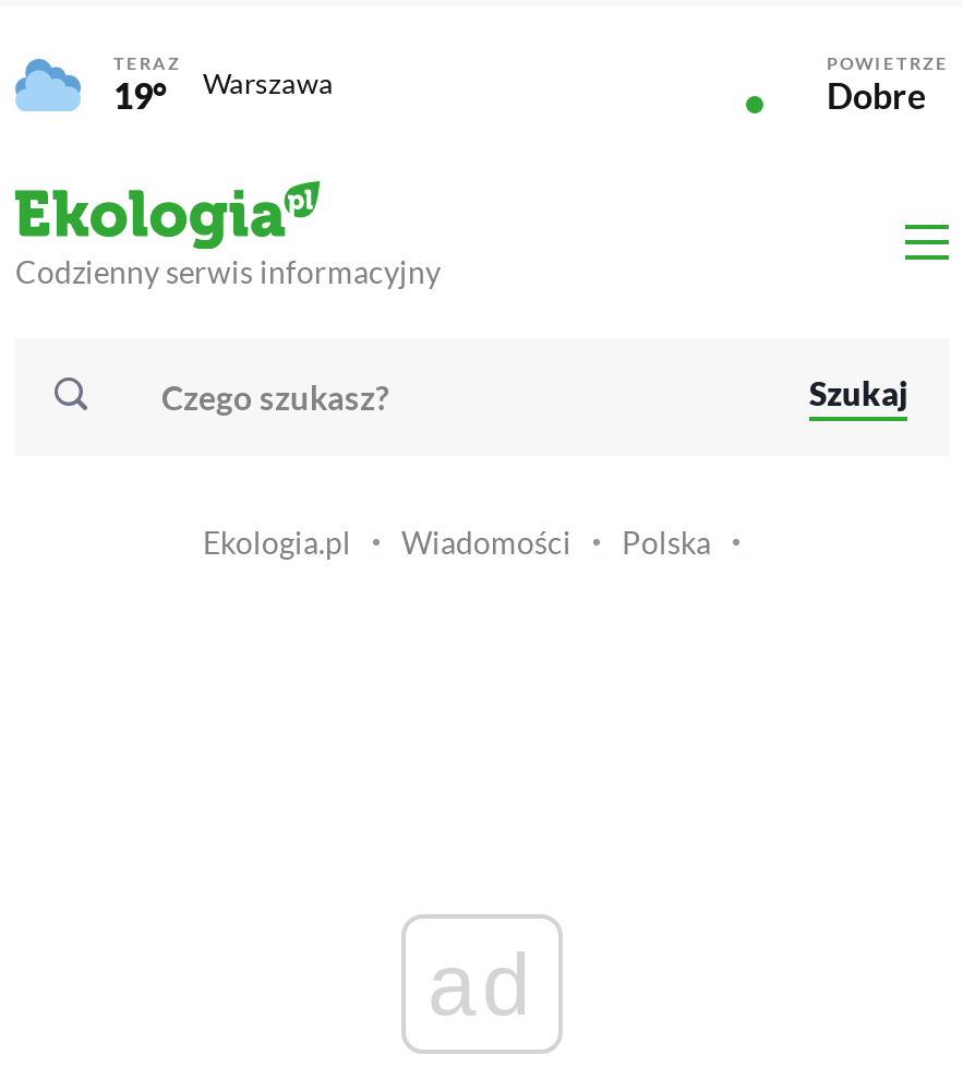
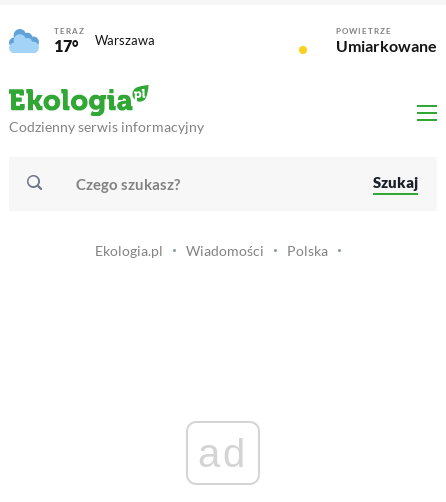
- 19° Warszawa
+ 17° Warszawa

- Dobre
+ Umiarkowane
